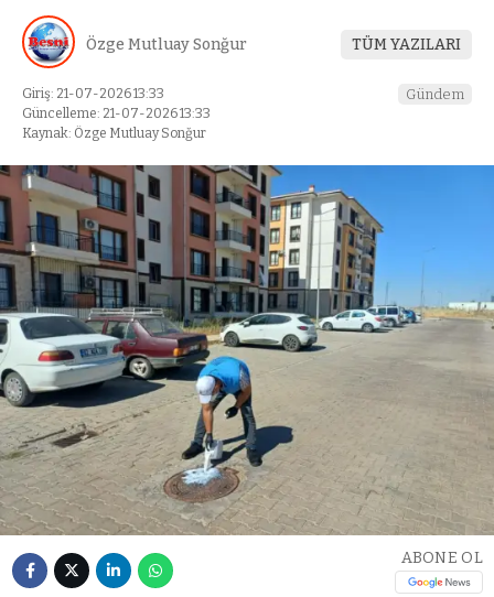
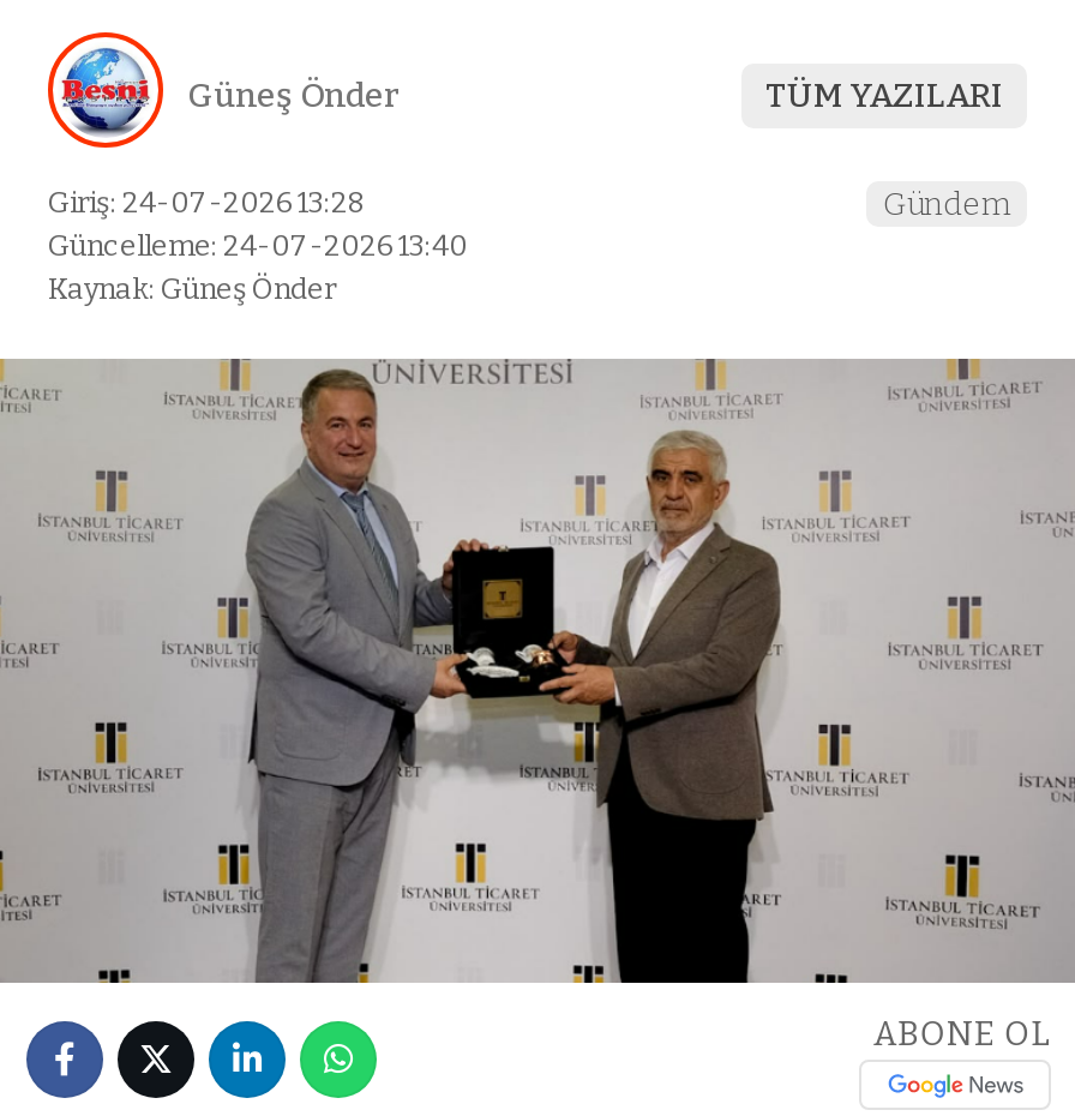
- Özge Mutluay Sonğur
+ Güneş Önder

- Giriş: 21-07-2026 13:33
- Güncelleme: 21-07-2026 13:33
- Kaynak: Özge Mutluay Sonğur
+ Giriş: 24-07-2026 13:28
+ Güncelleme: 24-07-2026 13:40
+ Kaynak: Güneş Önder

- [image]
+ [image]
